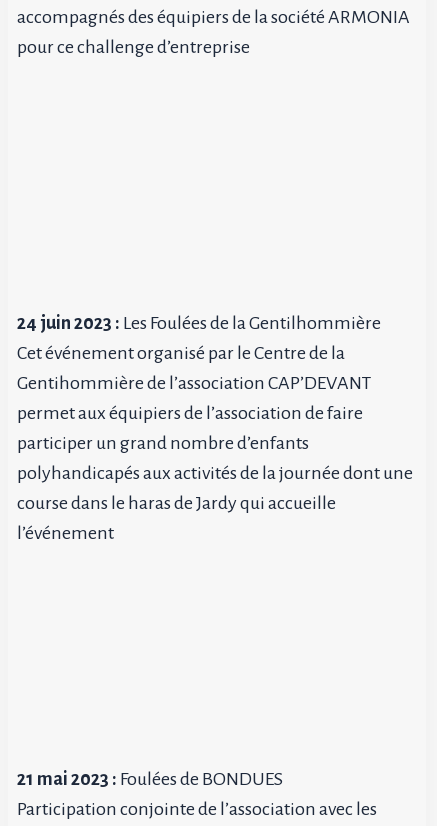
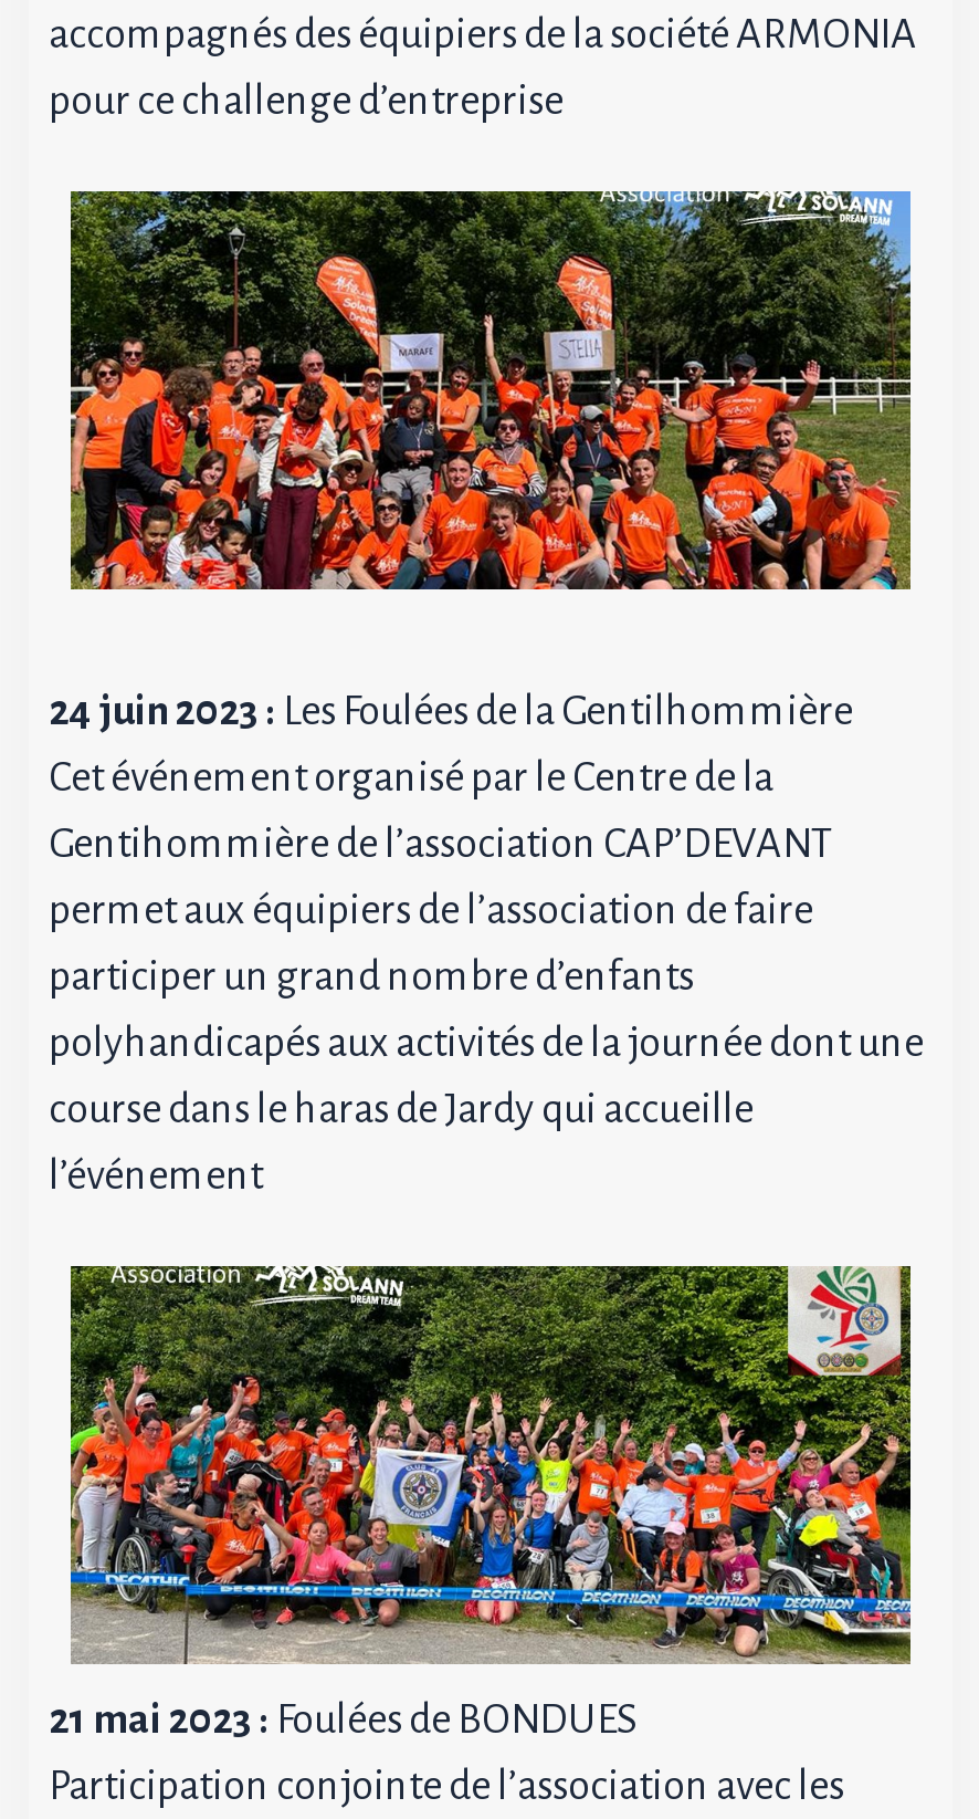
+ [image]

+ [image]
